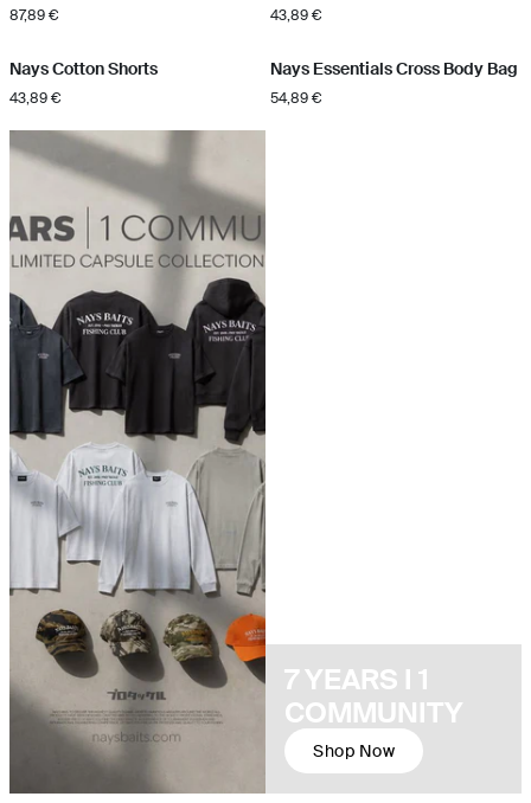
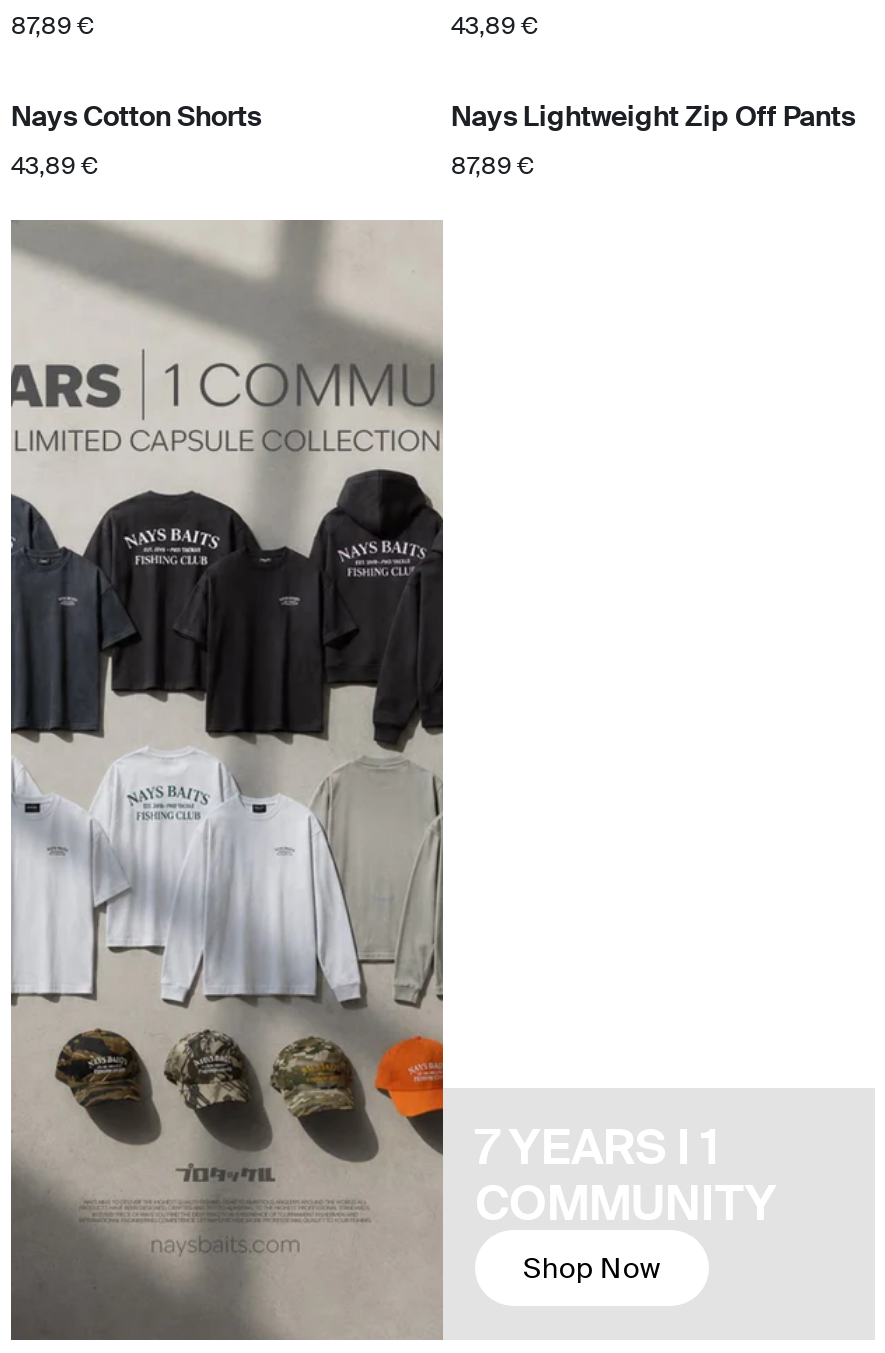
- Nays Essentials Cross Body Bag
+ Nays Lightweight Zip Off Pants

- 54,89 €
+ 87,89 €
